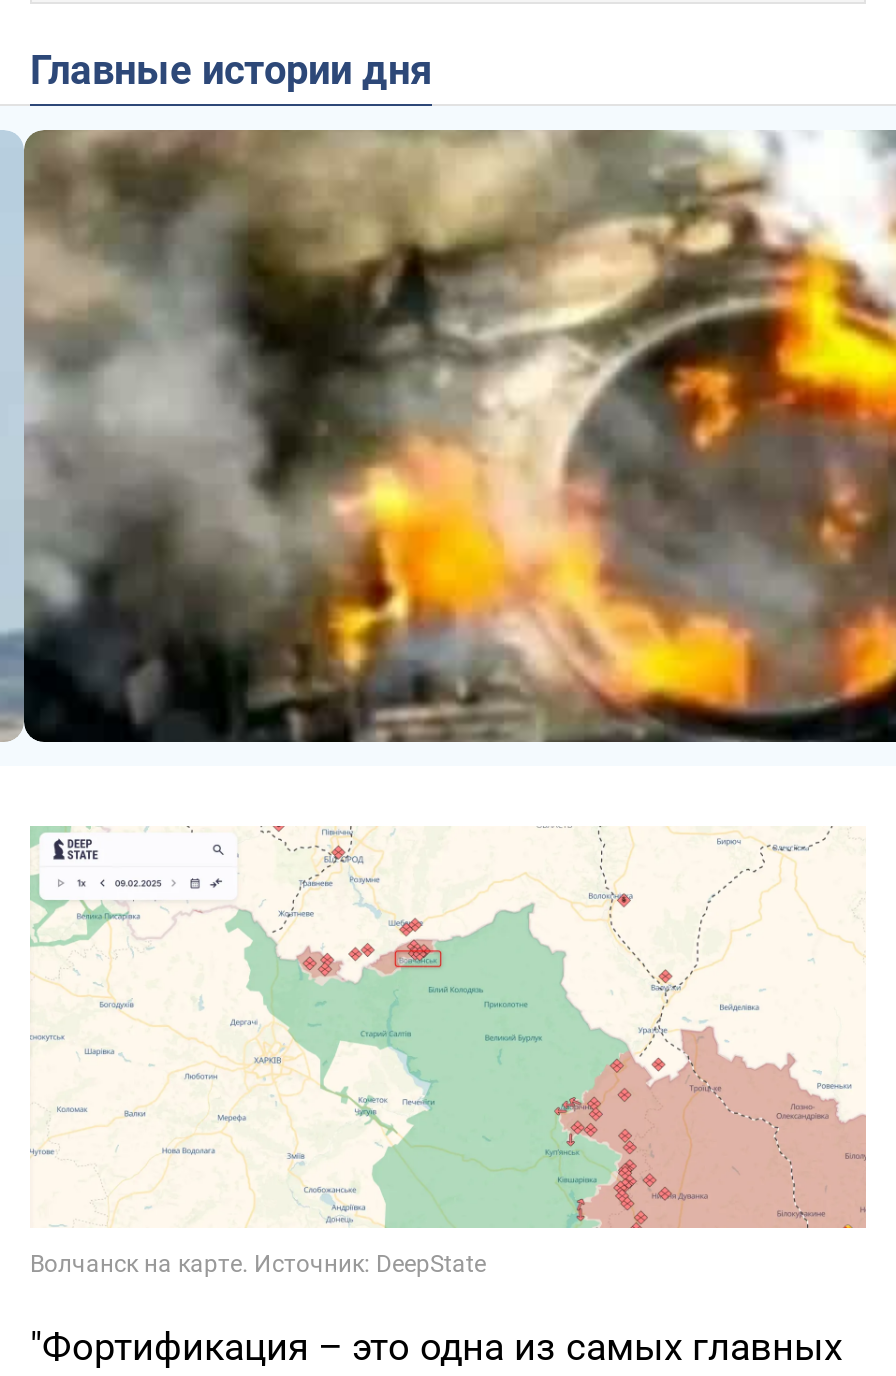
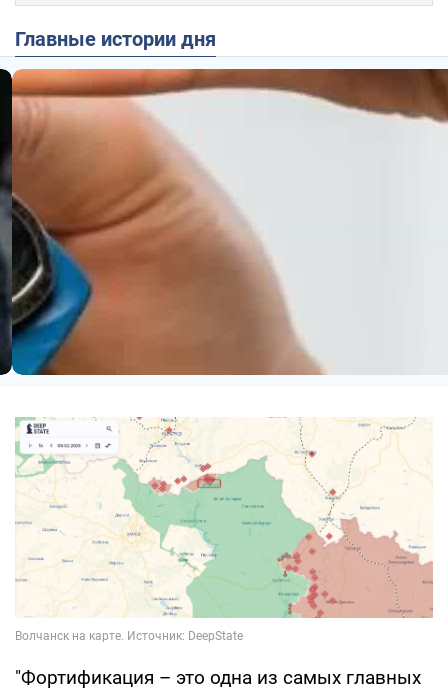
- [image]
+ [image]
